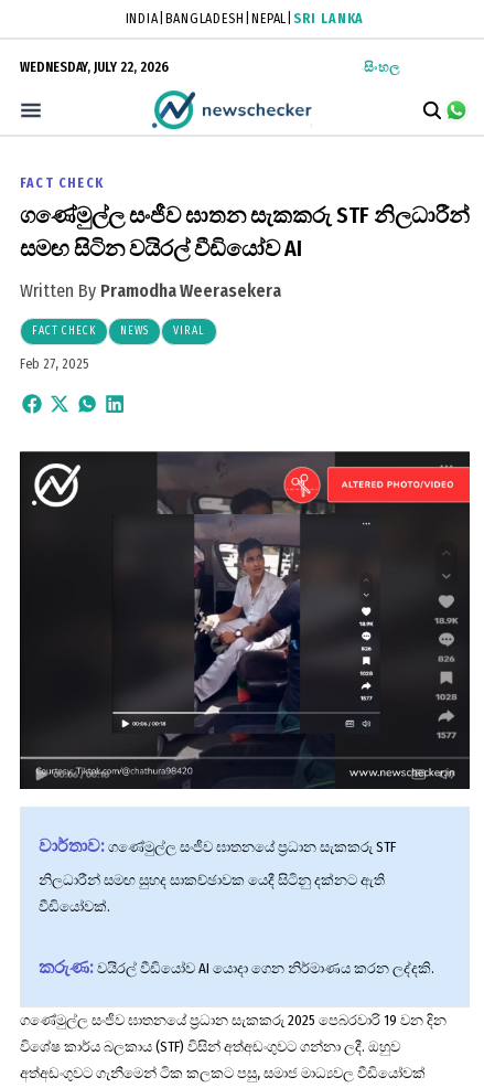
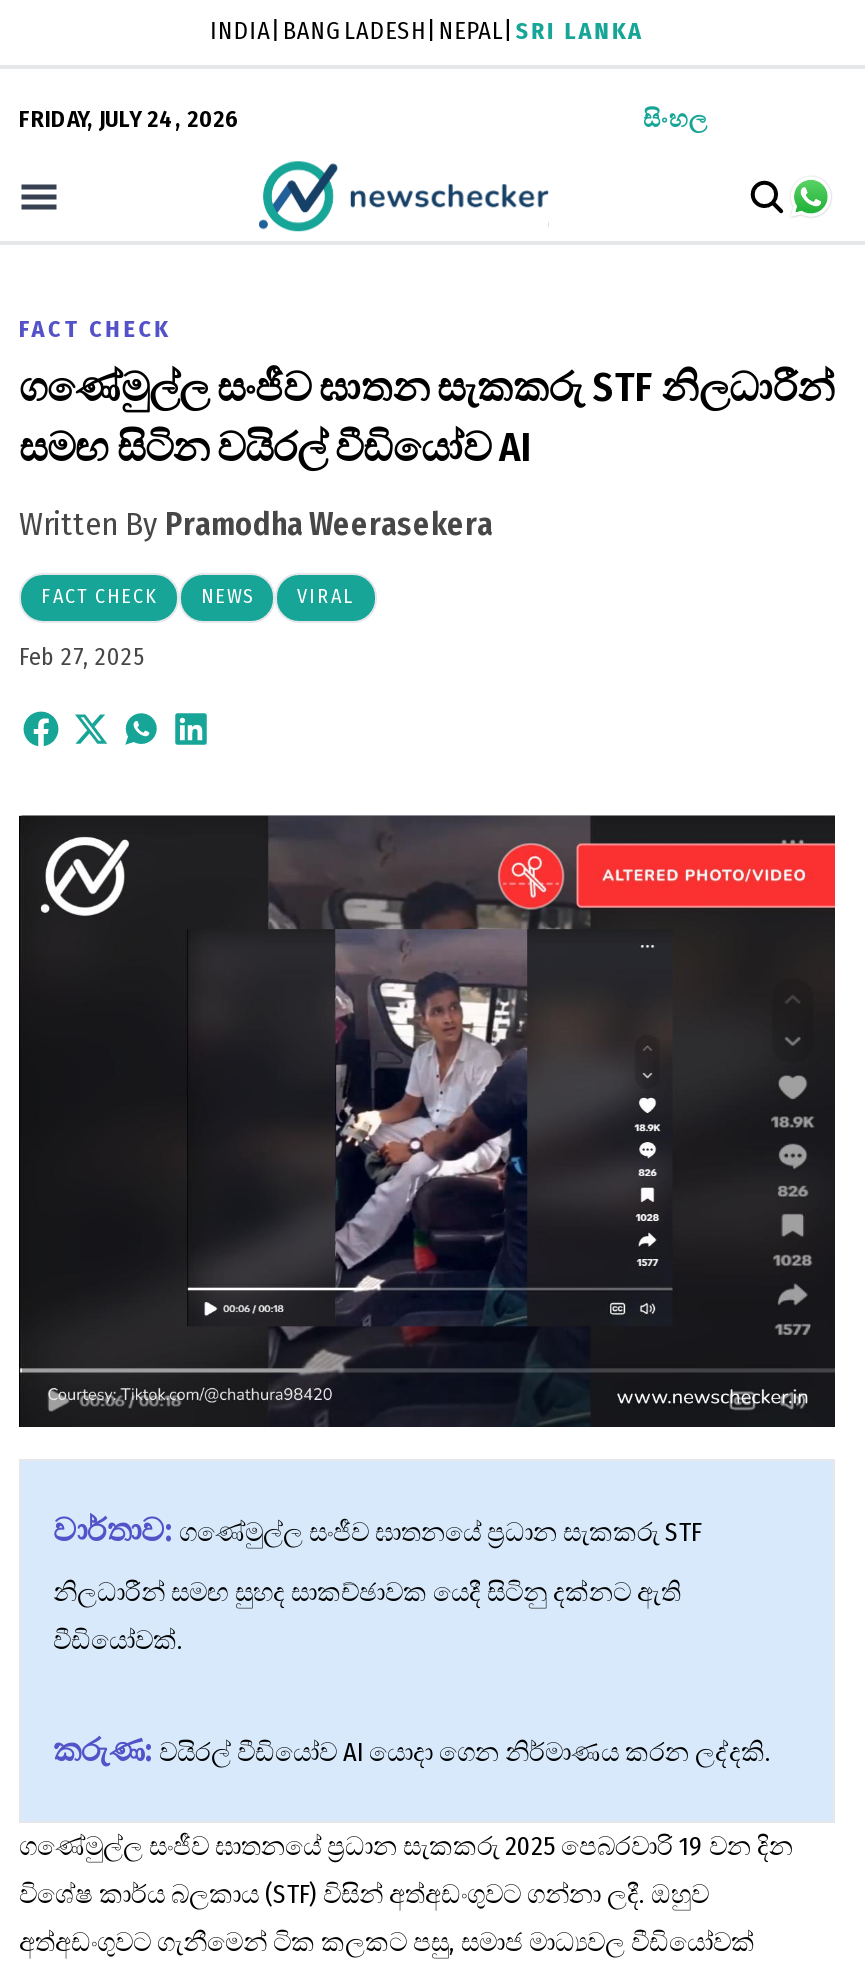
- WEDNESDAY, JULY 22, 2026
+ FRIDAY, JULY 24, 2026
